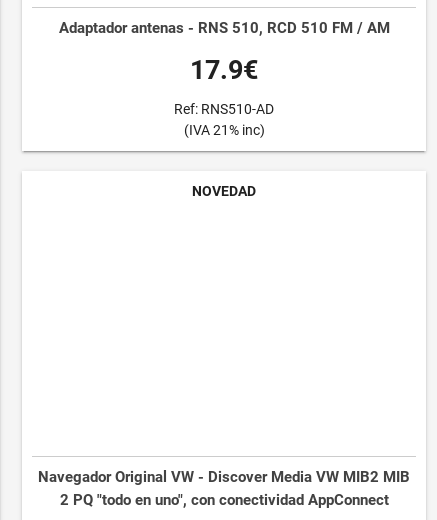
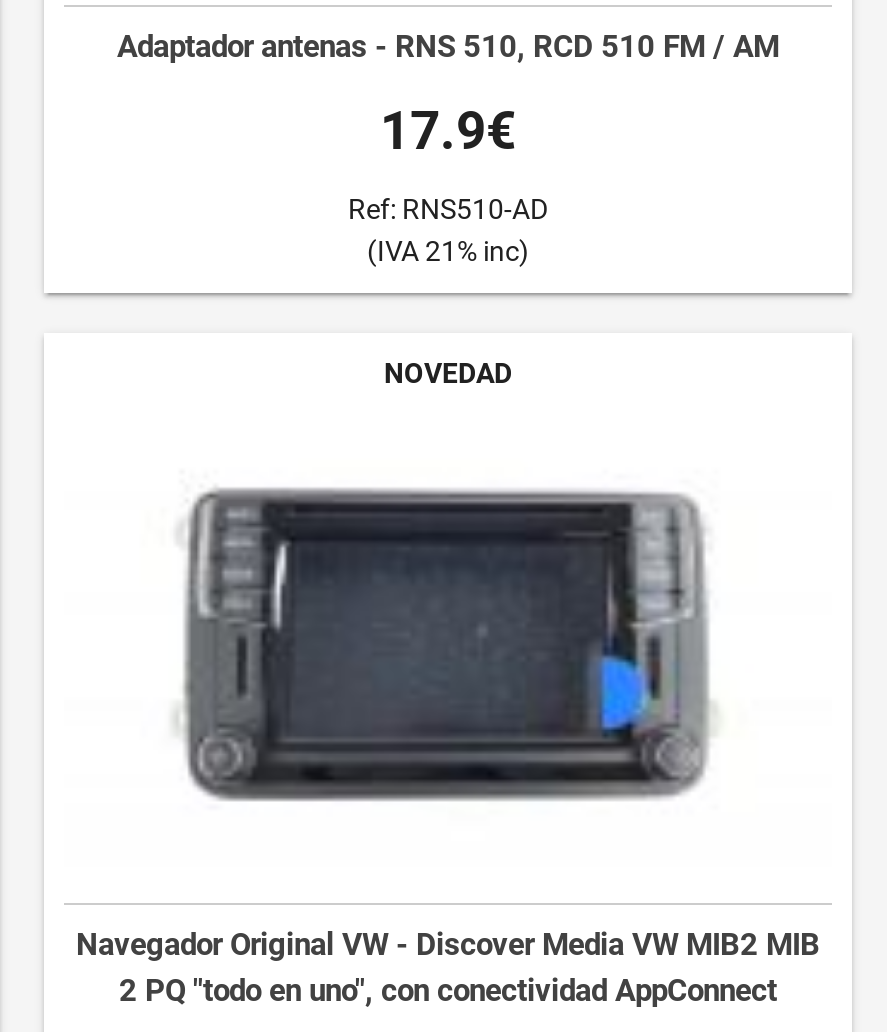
+ [image]
